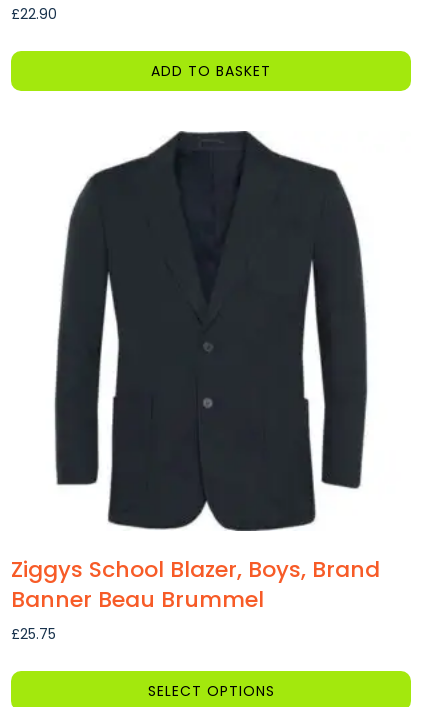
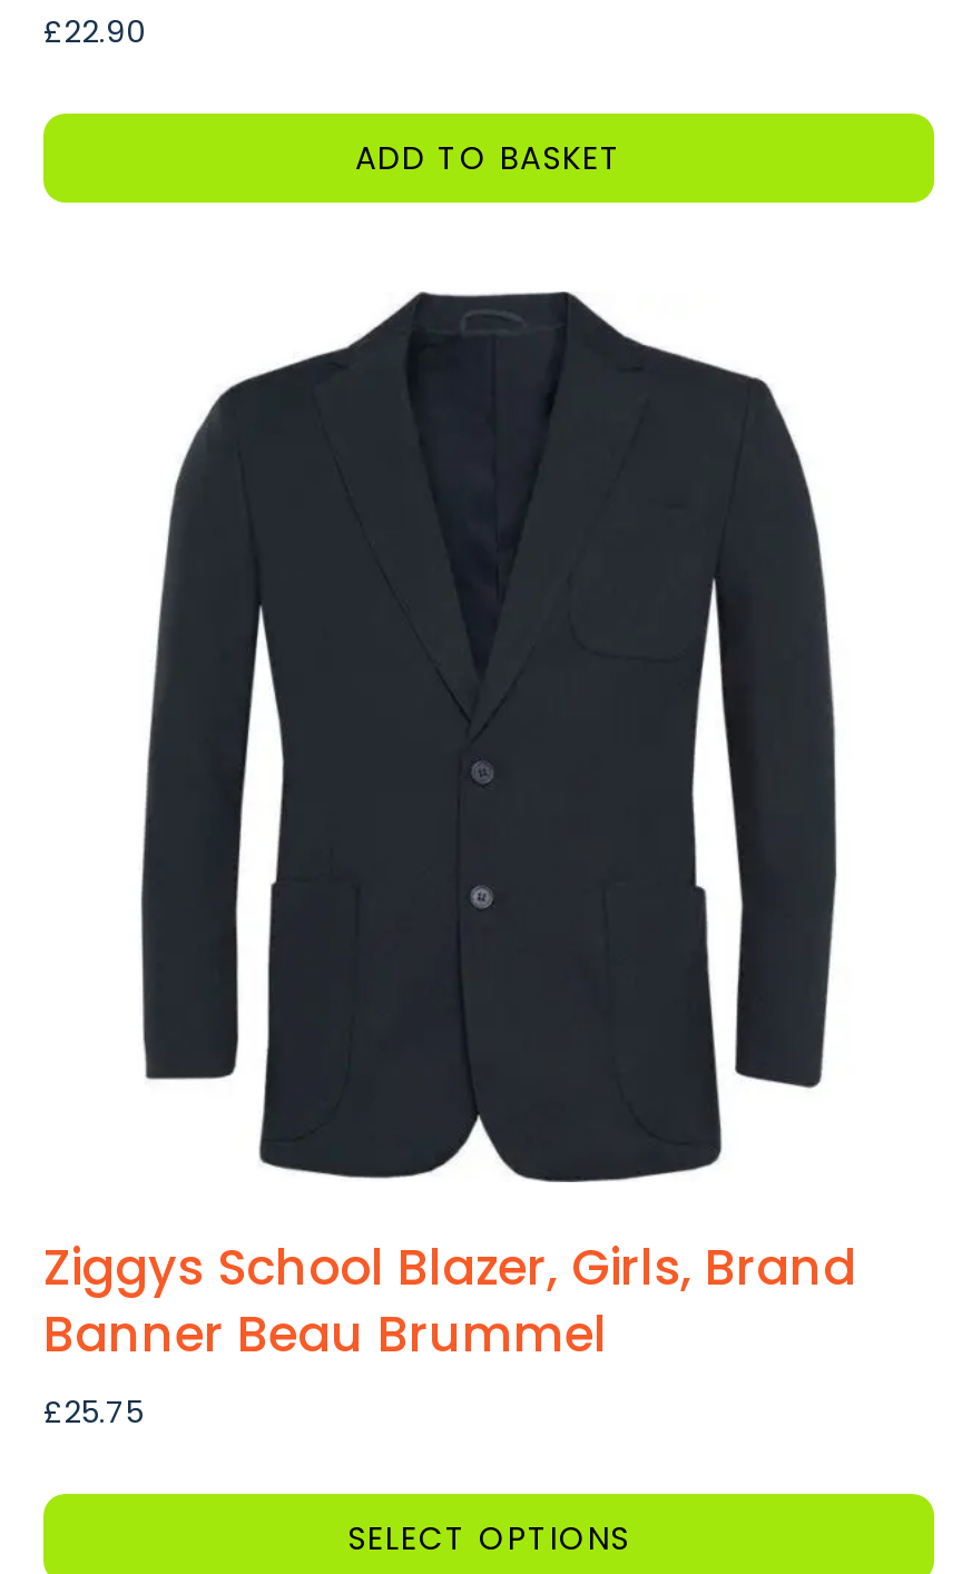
- Ziggys School Blazer, Boys, Brand
+ Ziggys School Blazer, Girls, Brand
